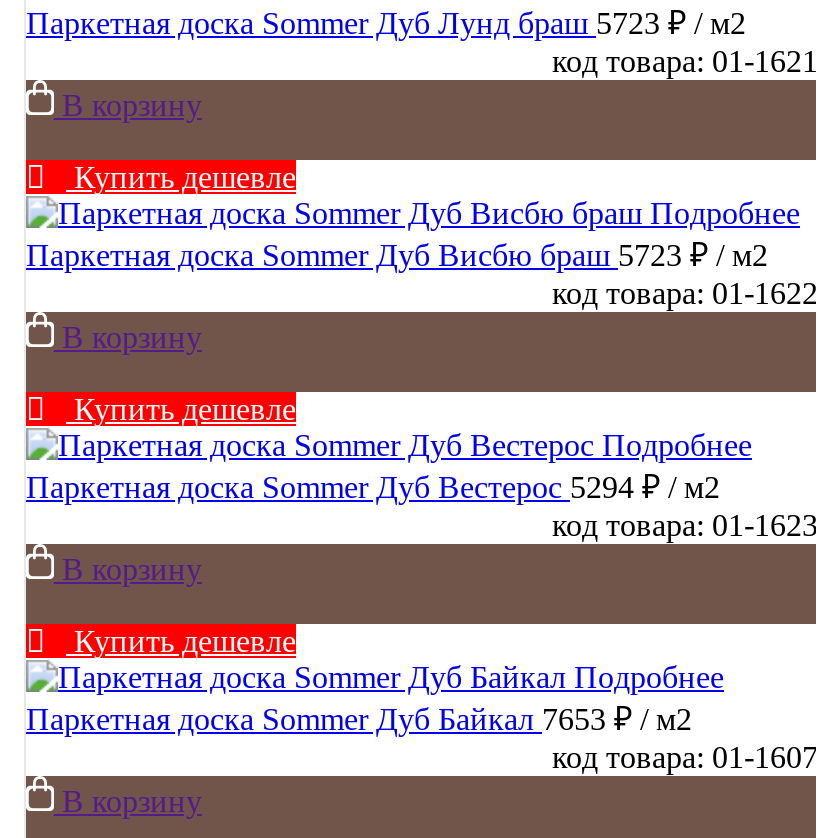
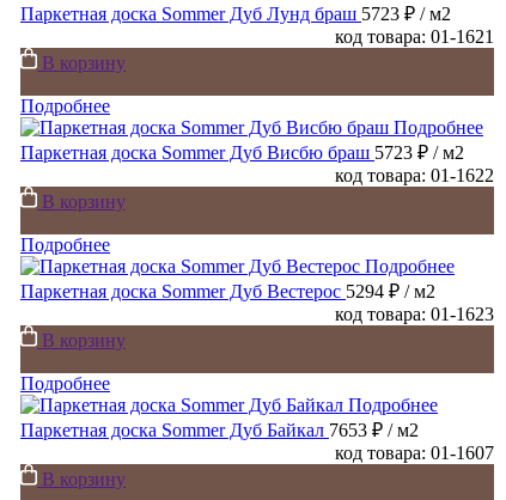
- Купить дешевле
+ Подробнее

- Купить дешевле
+ Подробнее

- Купить дешевле
+ Подробнее
